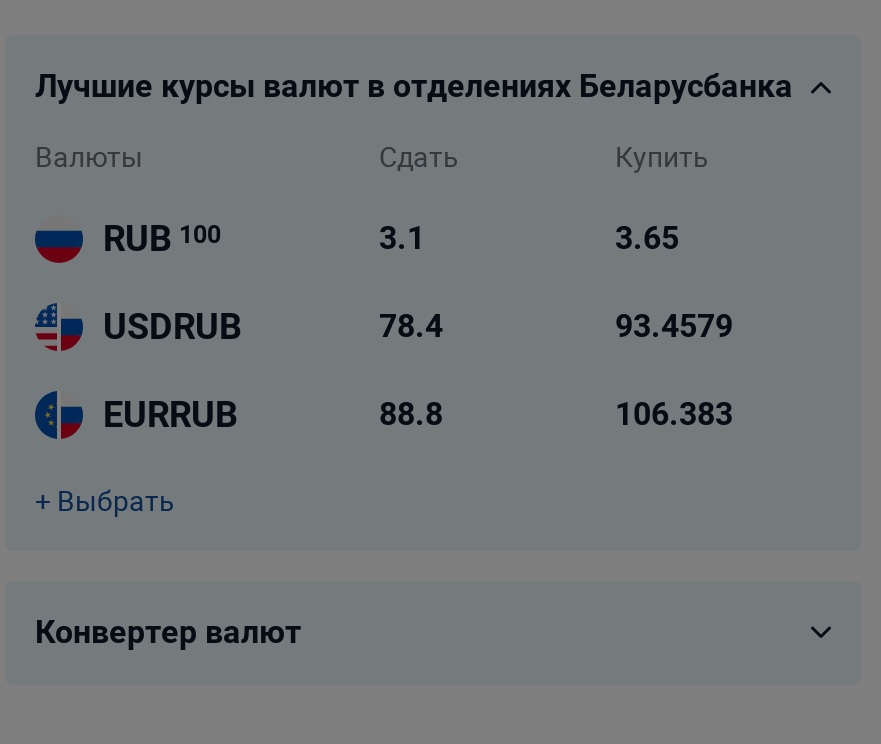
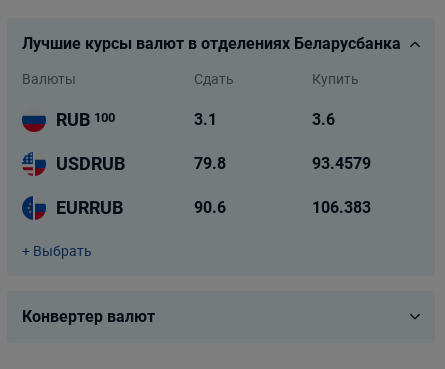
- 3.65
+ 3.6

- 78.4
+ 79.8

- 88.8
+ 90.6
